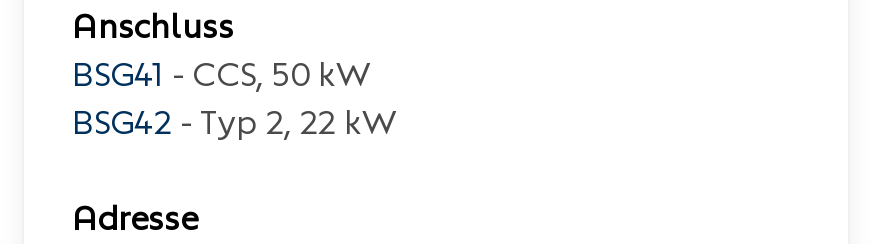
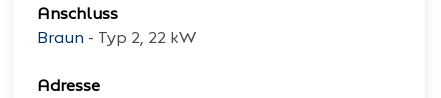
- BSG41 - CCS, 50 kW
- BSG42 - Typ 2, 22 kW
+ Braun - Typ 2, 22 kW
